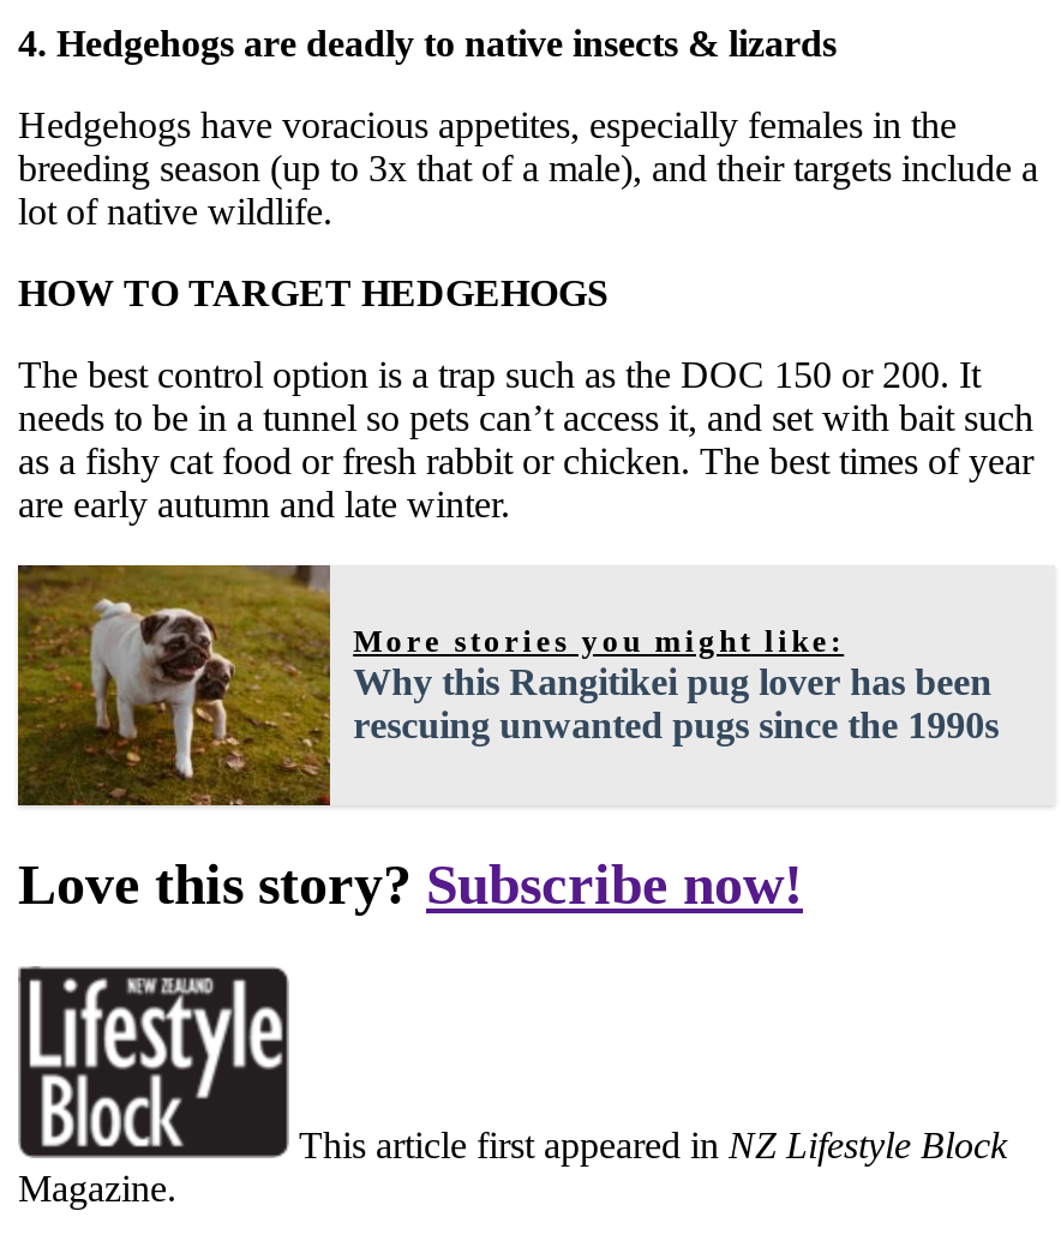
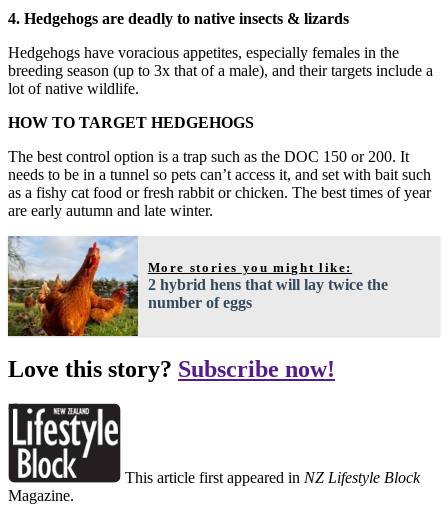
- [image]
- Why this Rangitikei pug lover has been
- rescuing unwanted pugs since the 1990s
+ [image]
+ 2 hybrid hens that will lay twice the
+ number of eggs
